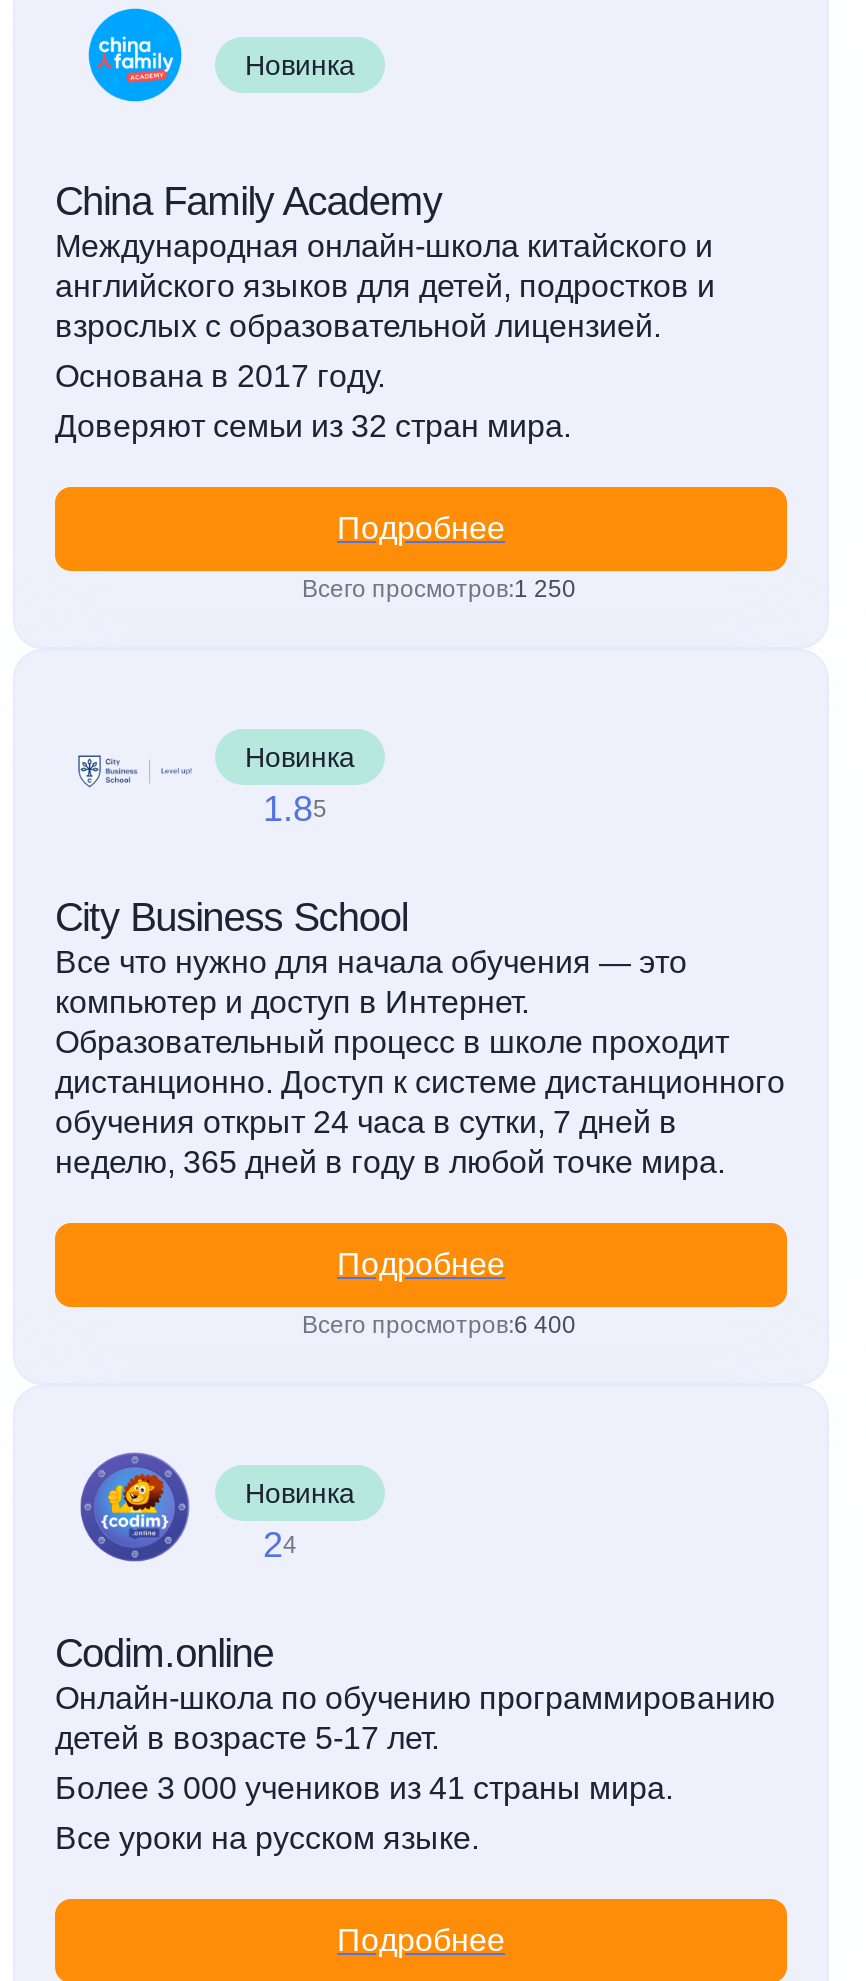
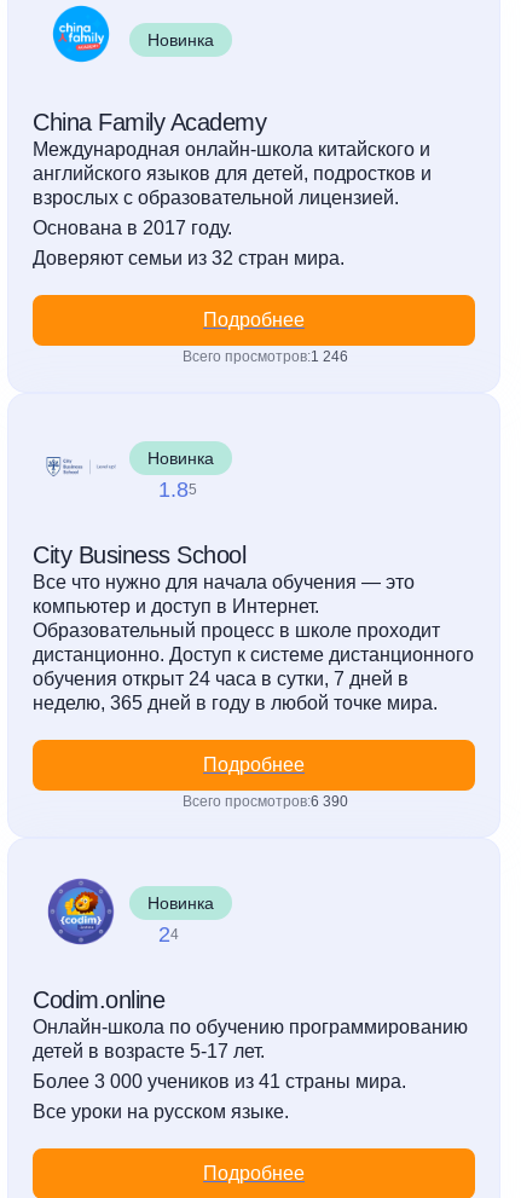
- Всего просмотров:1 250
+ Всего просмотров:1 246

- Всего просмотров:6 400
+ Всего просмотров:6 390
